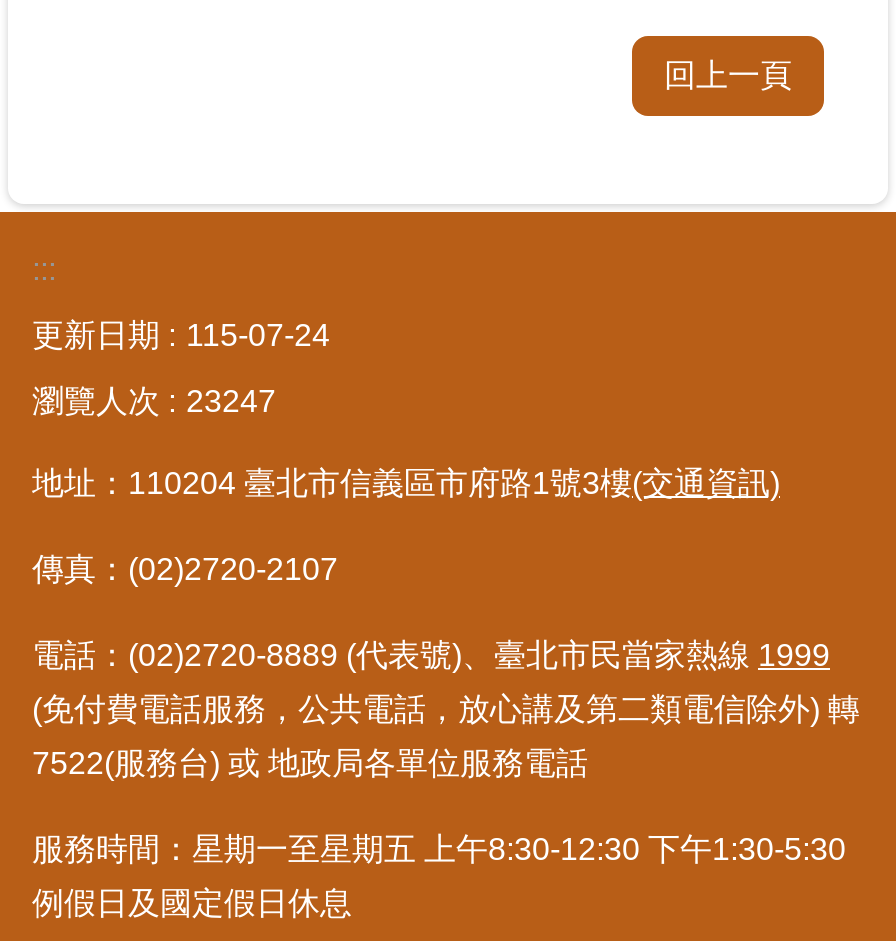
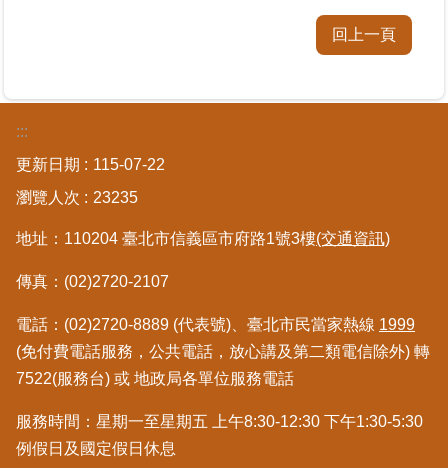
- 更新日期 115-07-24
+ 更新日期 115-07-22

- 瀏覽人次 23247
+ 瀏覽人次 23235
